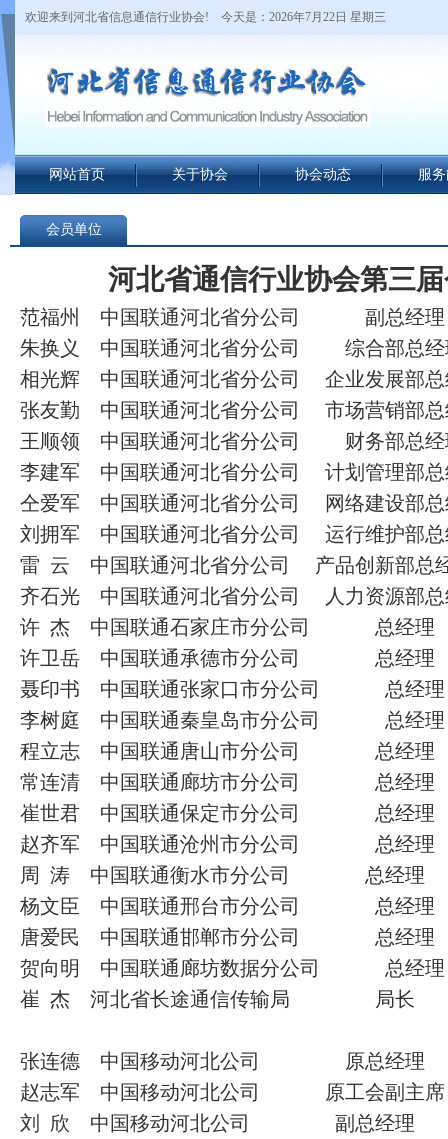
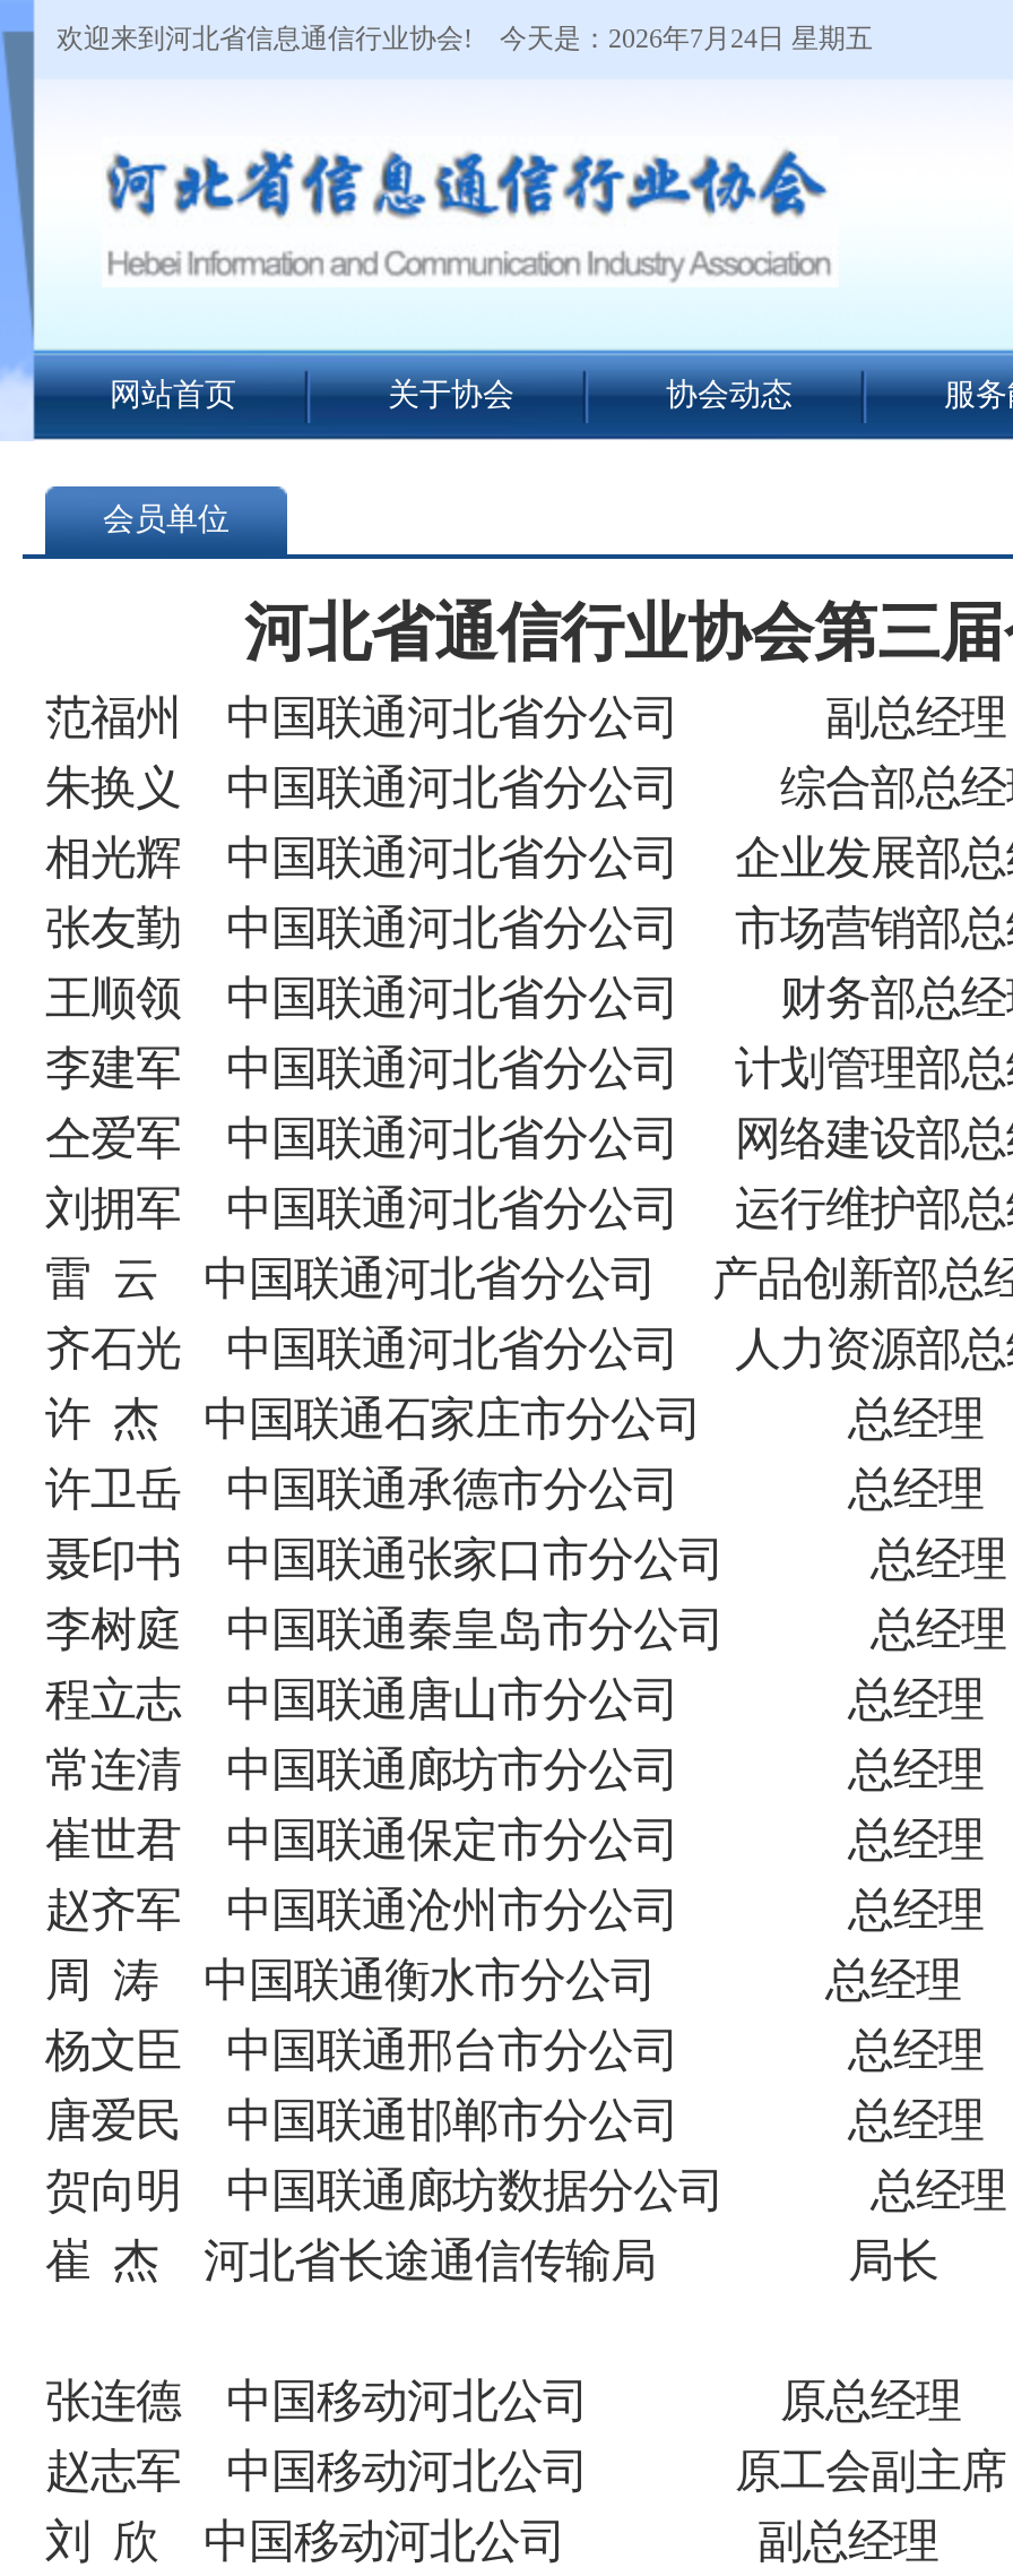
- 欢迎来到河北省信息通信行业协会!今天是：2026年7月22日 星期三
+ 欢迎来到河北省信息通信行业协会!今天是：2026年7月24日 星期五
